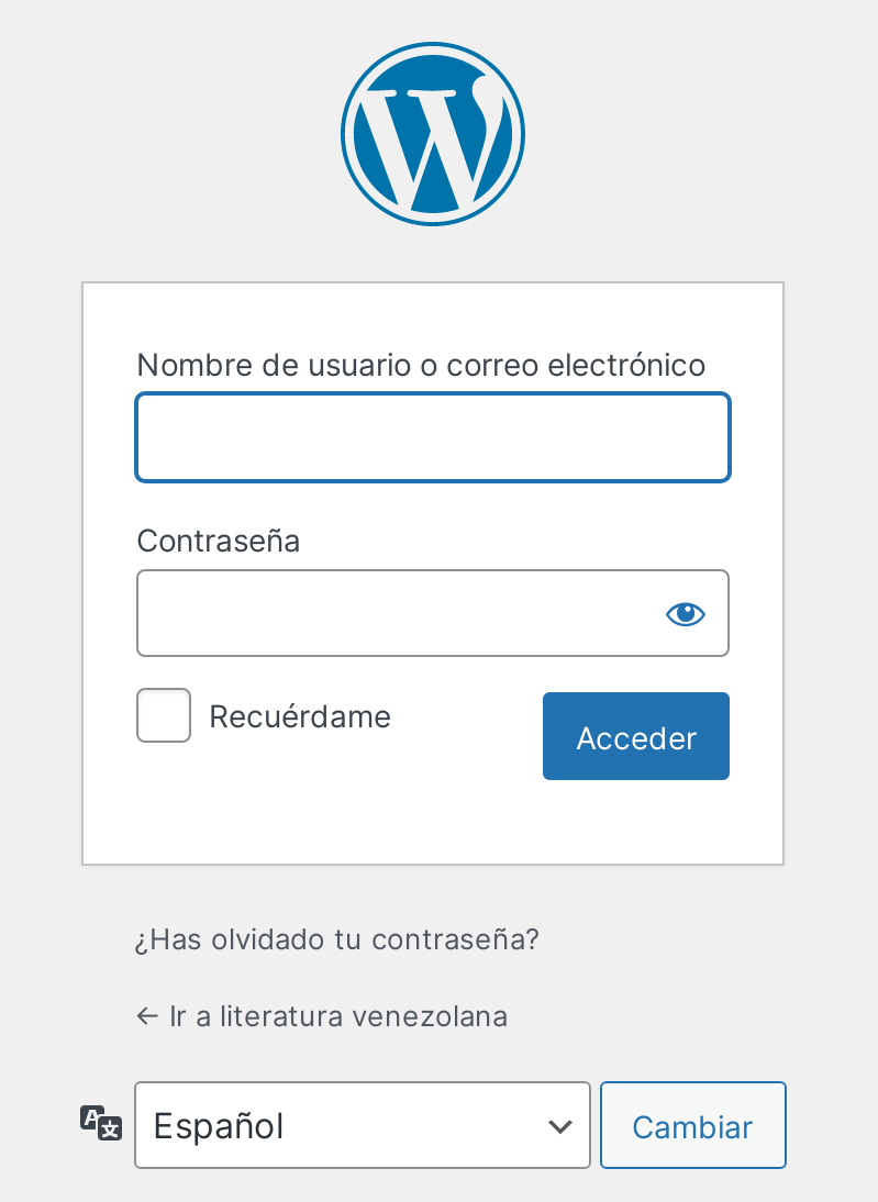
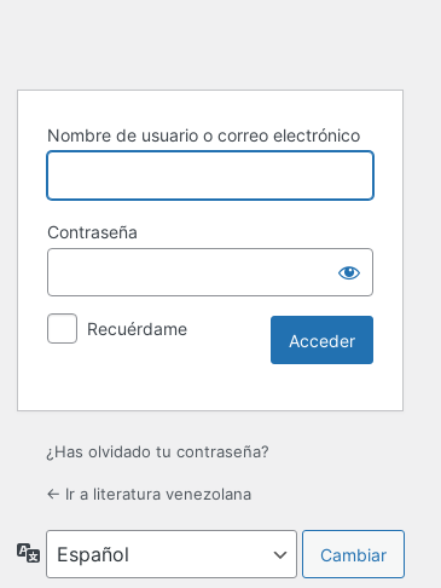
- [image]
